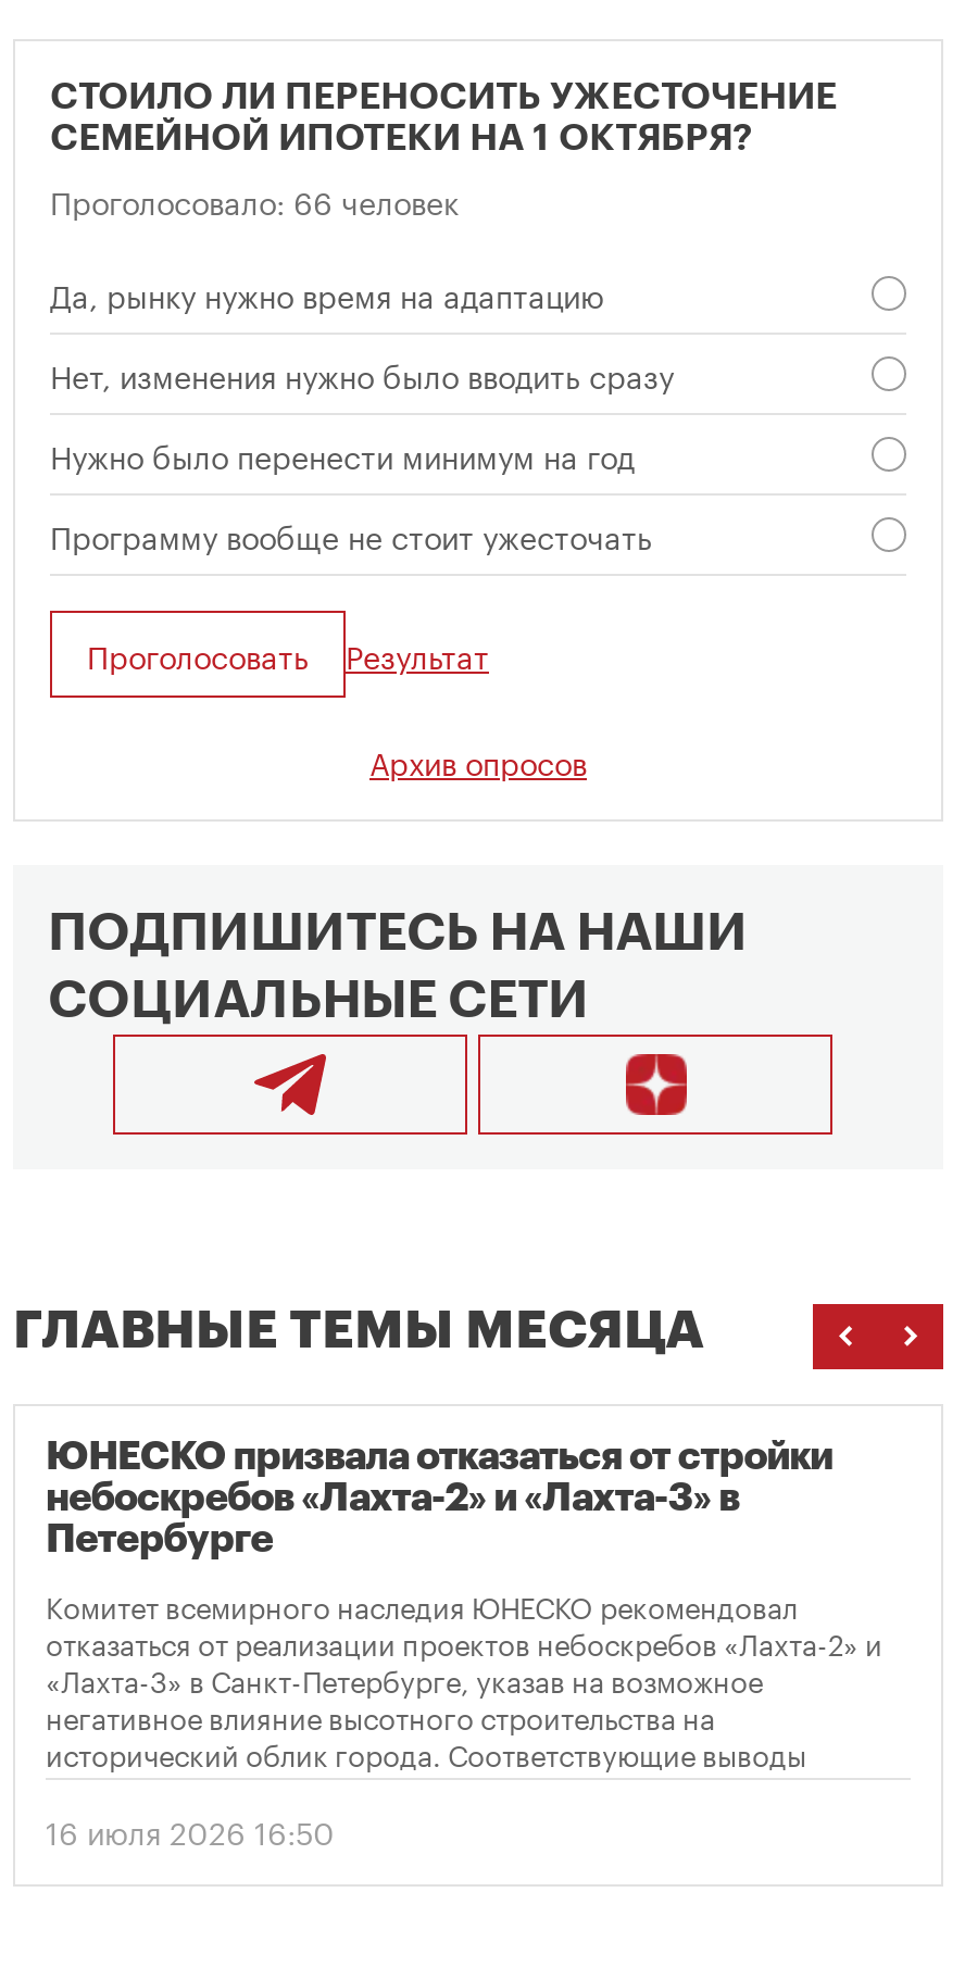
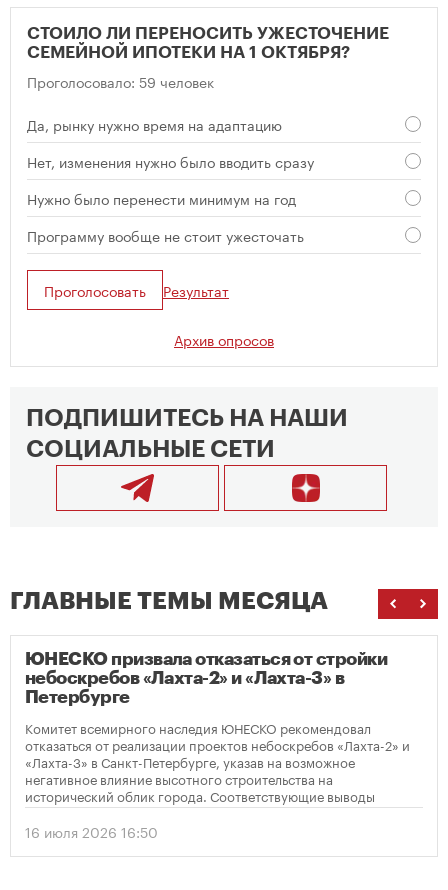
- Проголосовало: 66 человек
+ Проголосовало: 59 человек
